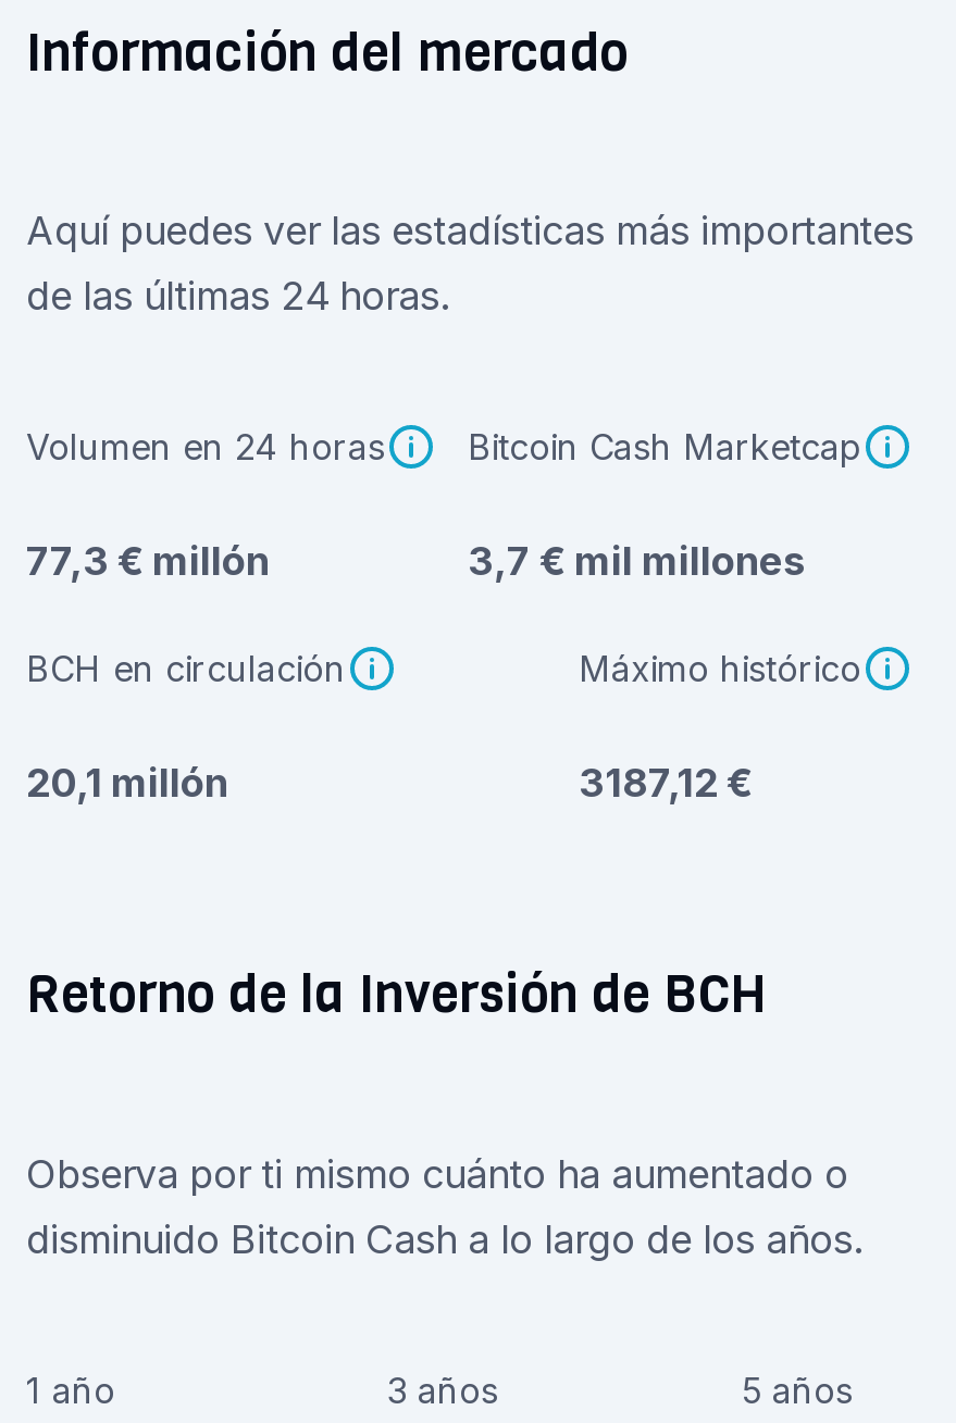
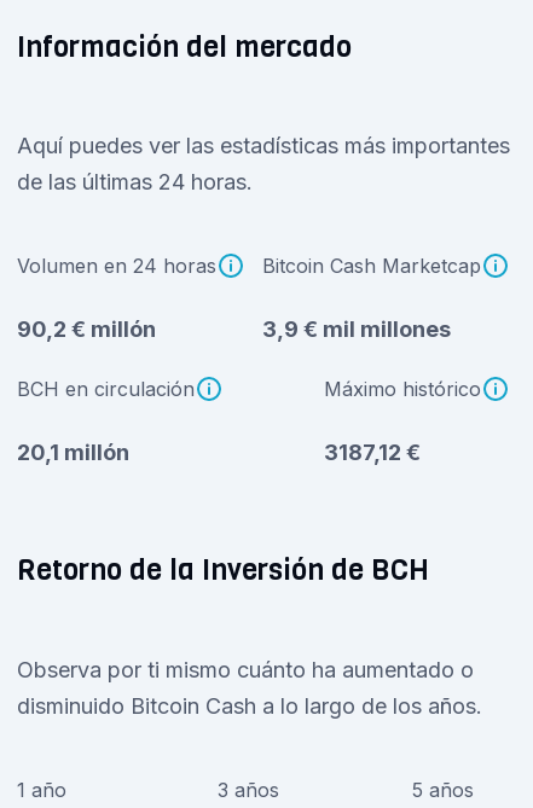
- 77,3 € millón
+ 90,2 € millón

- 3,7 € mil millones
+ 3,9 € mil millones
